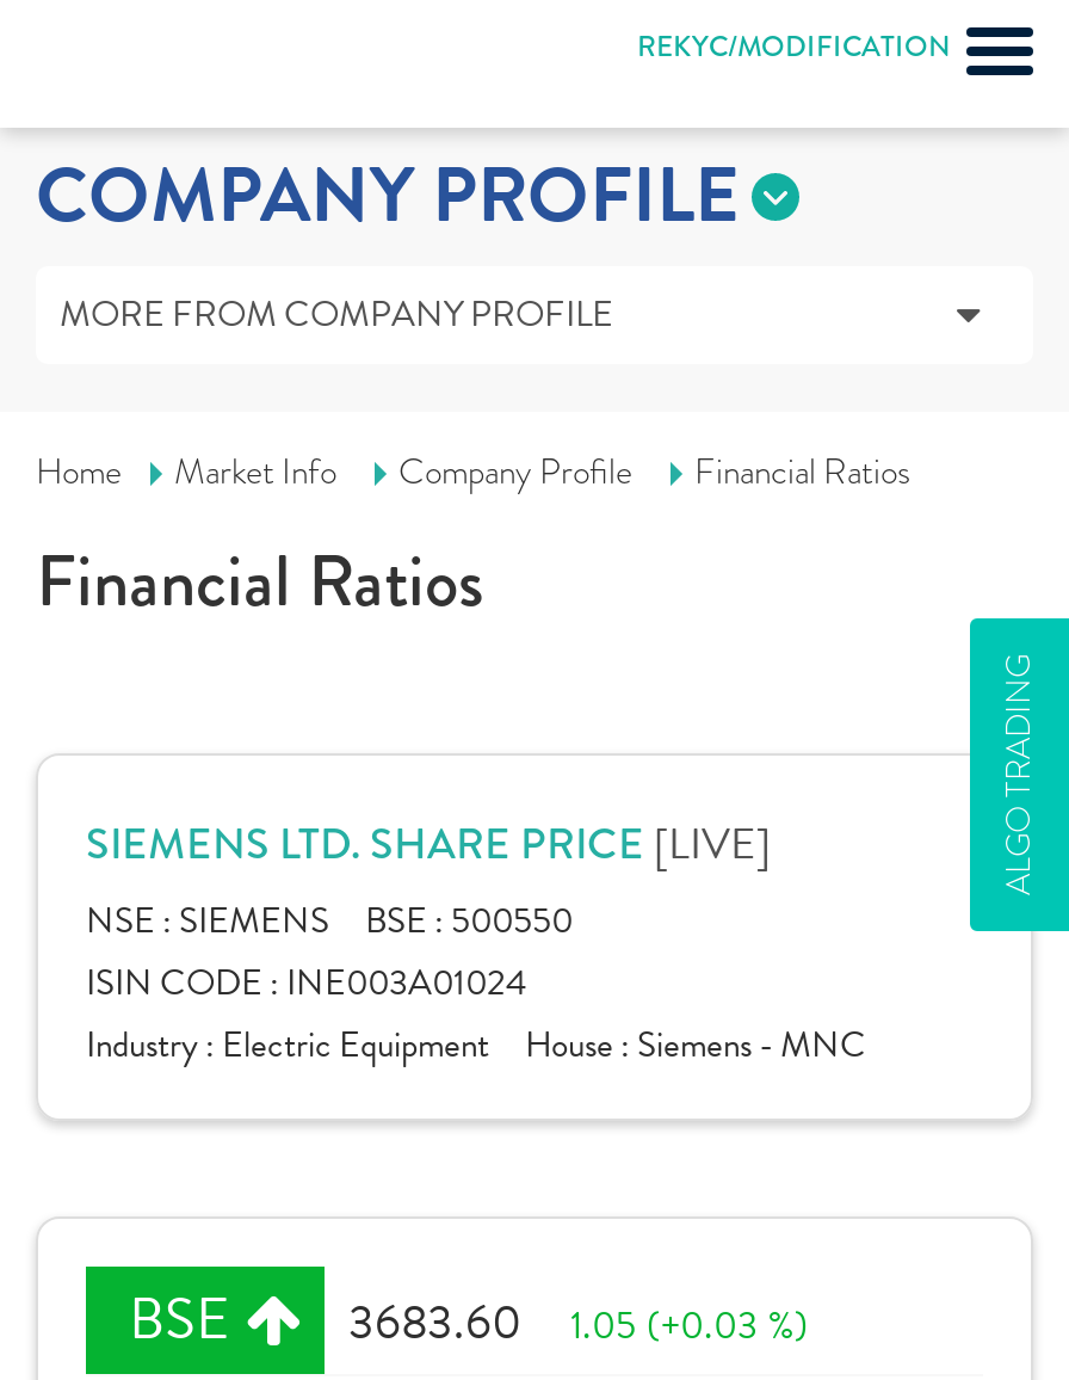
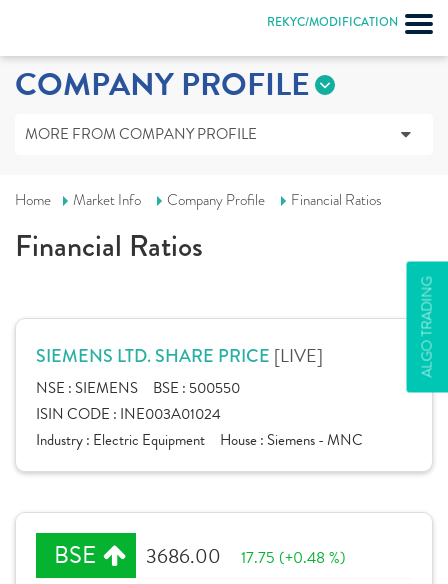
- 3683.60
+ 3686.00

- 1.05 (+0.03 %)
+ 17.75 (+0.48 %)
